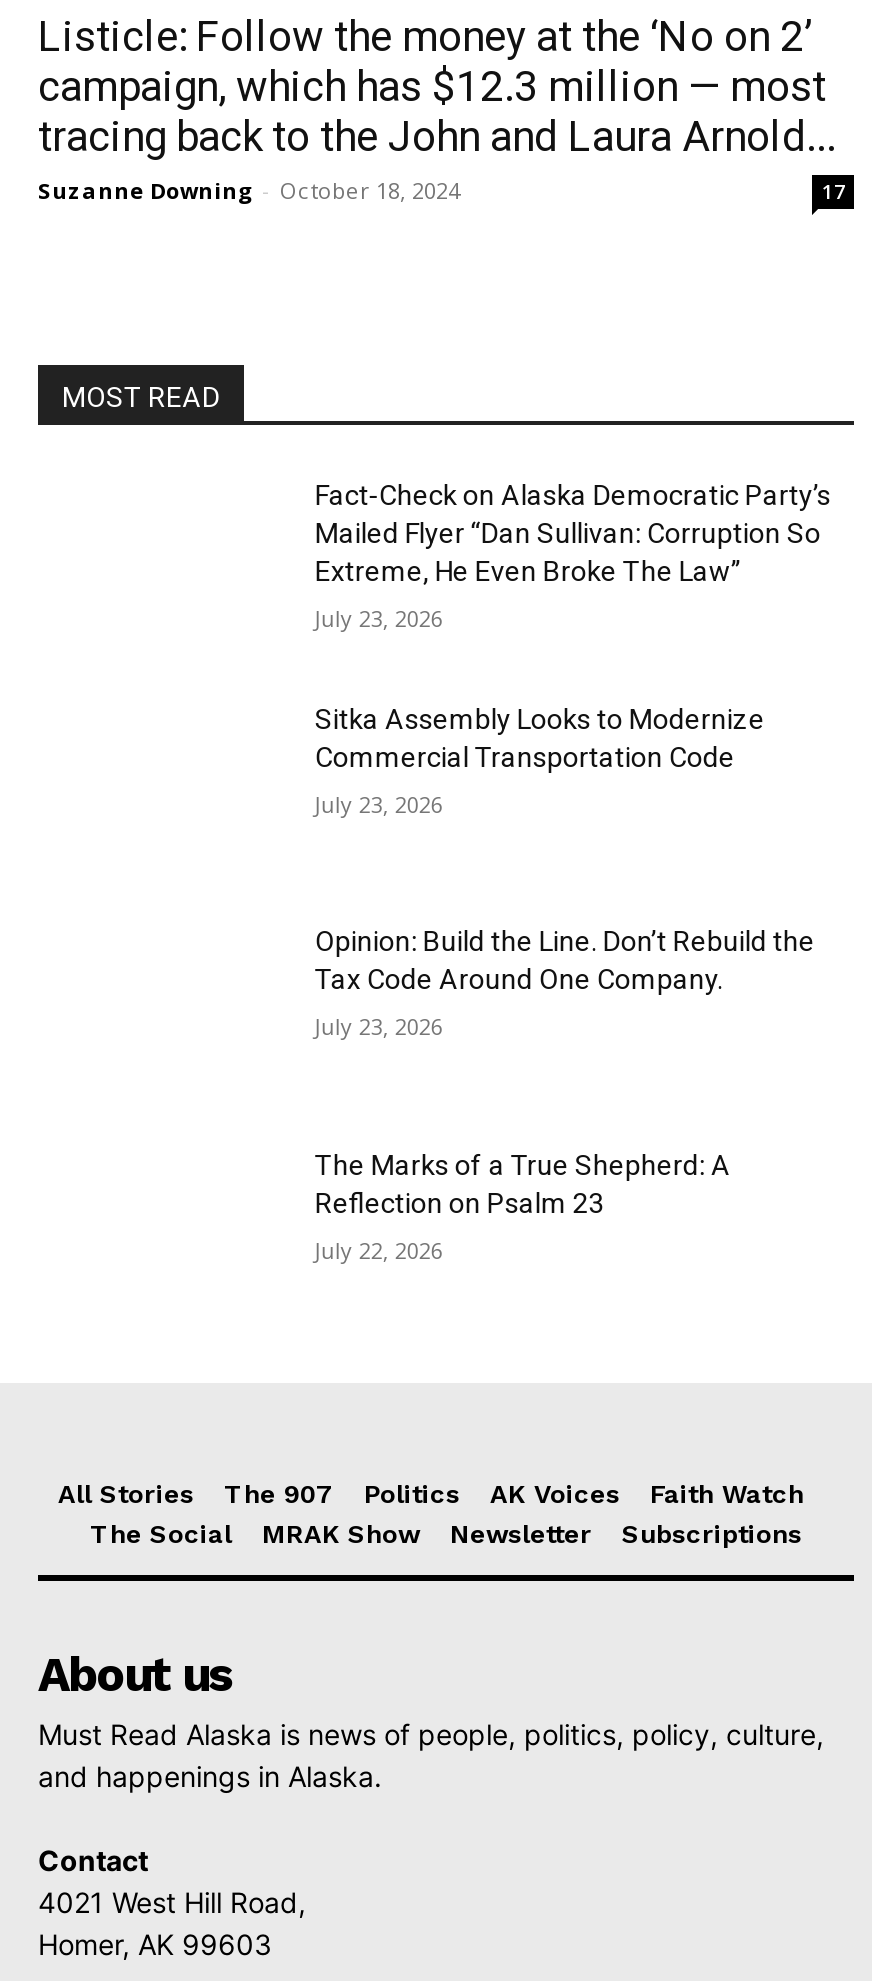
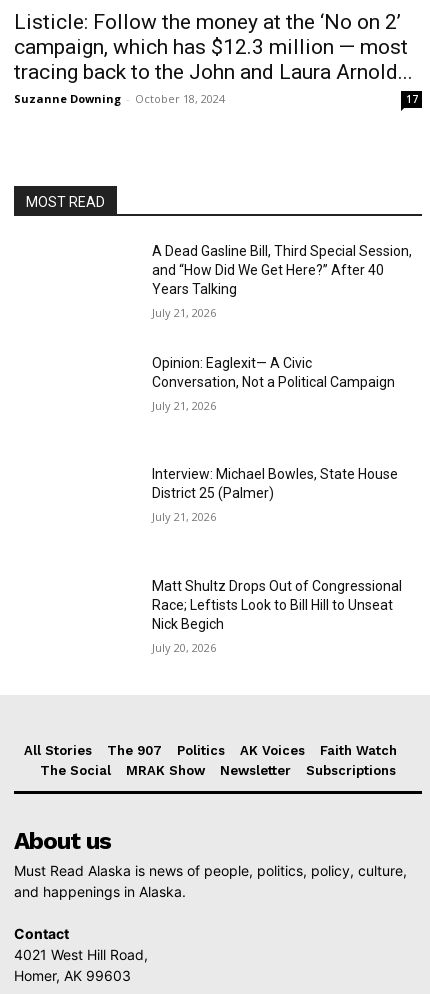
- Fact-Check on Alaska Democratic Party’s
- Mailed Flyer “Dan Sullivan: Corruption So
- Extreme, He Even Broke The Law”
+ A Dead Gasline Bill, Third Special Session,
+ and “How Did We Get Here?” After 40
+ Years Talking

- July 23, 2026
+ July 21, 2026

- Sitka Assembly Looks to Modernize
- Commercial Transportation Code
+ Opinion: Eaglexit— A Civic
+ Conversation, Not a Political Campaign

- July 23, 2026
+ July 21, 2026

- Opinion: Build the Line. Don’t Rebuild the
- Tax Code Around One Company.
+ Interview: Michael Bowles, State House
+ District 25 (Palmer)

- July 23, 2026
+ July 21, 2026

- The Marks of a True Shepherd: A
- Reflection on Psalm 23
+ Matt Shultz Drops Out of Congressional
+ Race; Leftists Look to Bill Hill to Unseat
+ Nick Begich

- July 22, 2026
+ July 20, 2026
